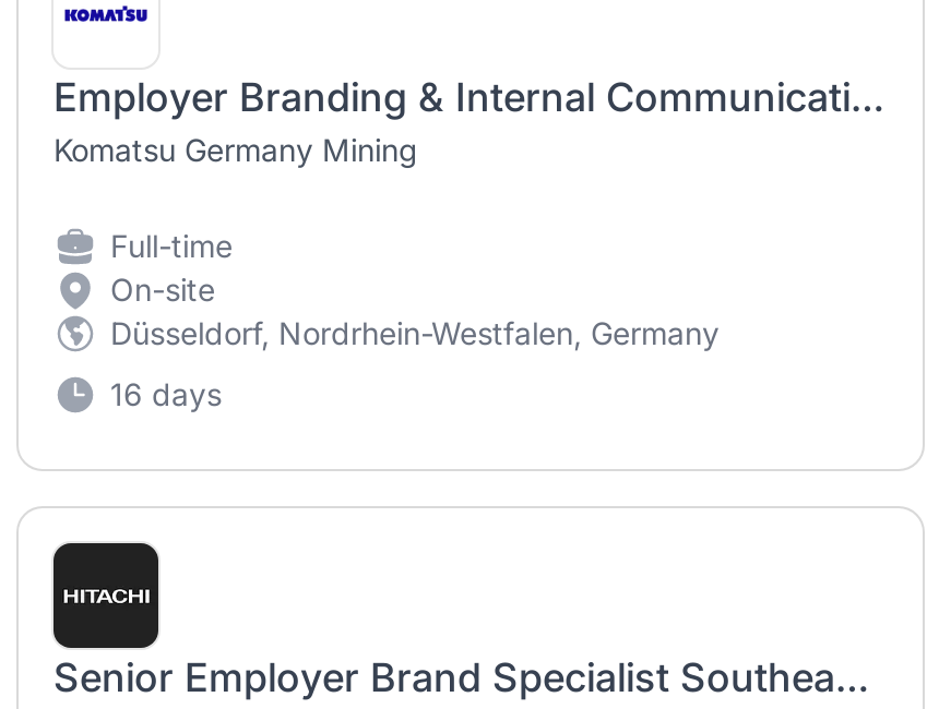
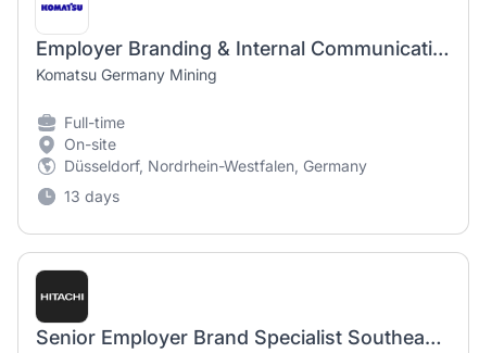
- 16 days
+ 13 days
